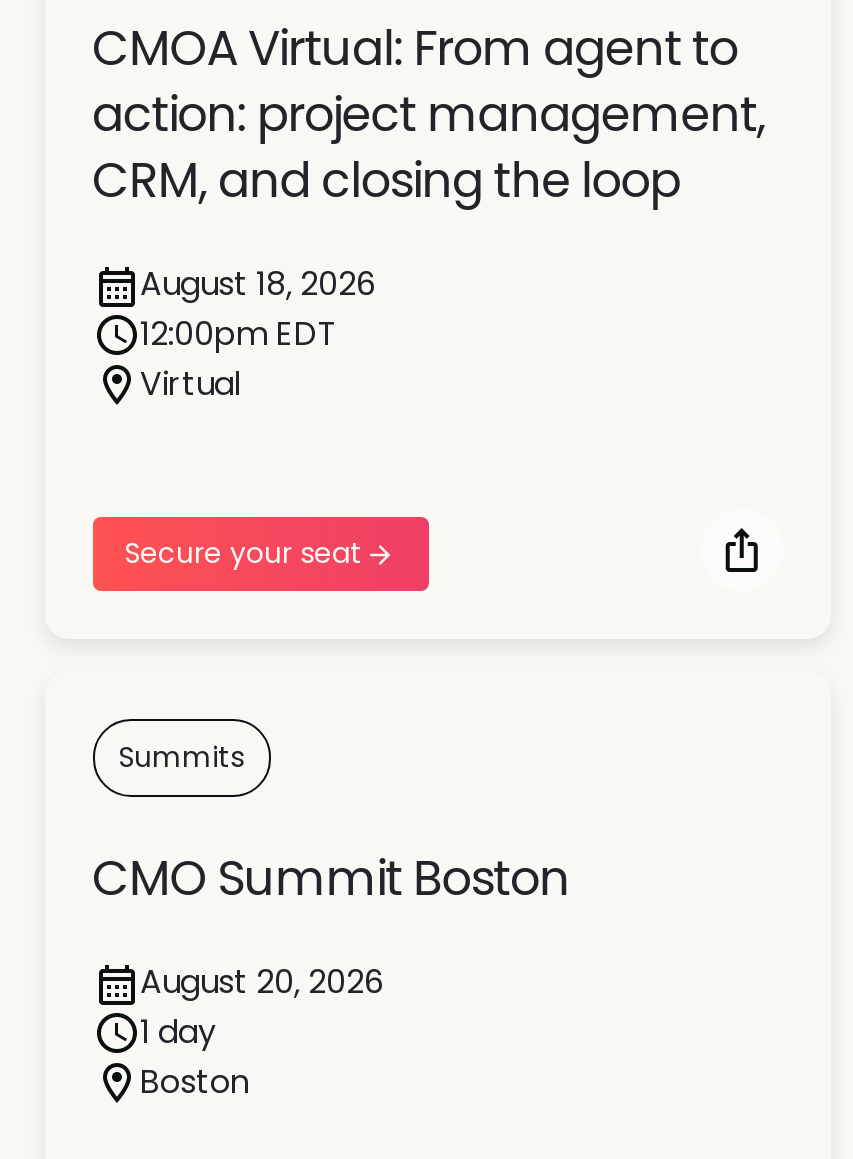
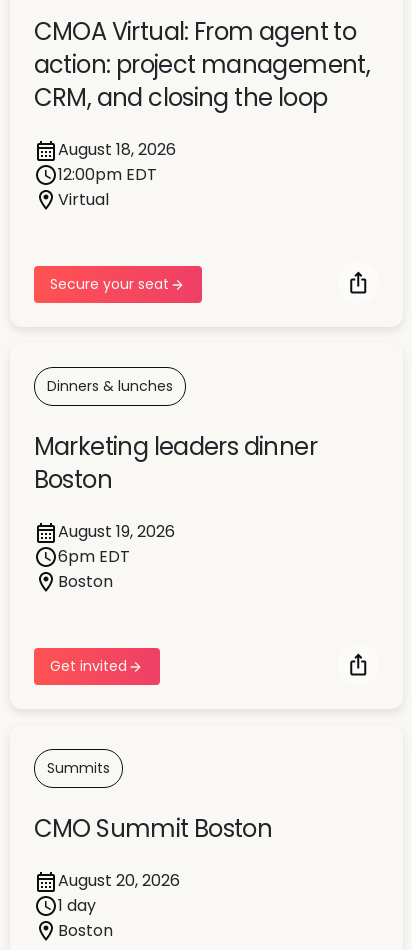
+ Dinners & lunches
+ Marketing leaders dinner
+ Boston
+ August 19, 2026
+ 6pm EDT
+ Boston

+ Get invited
